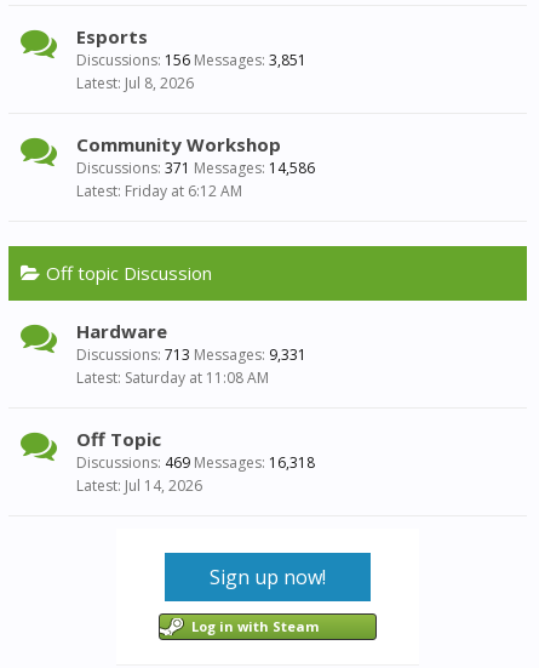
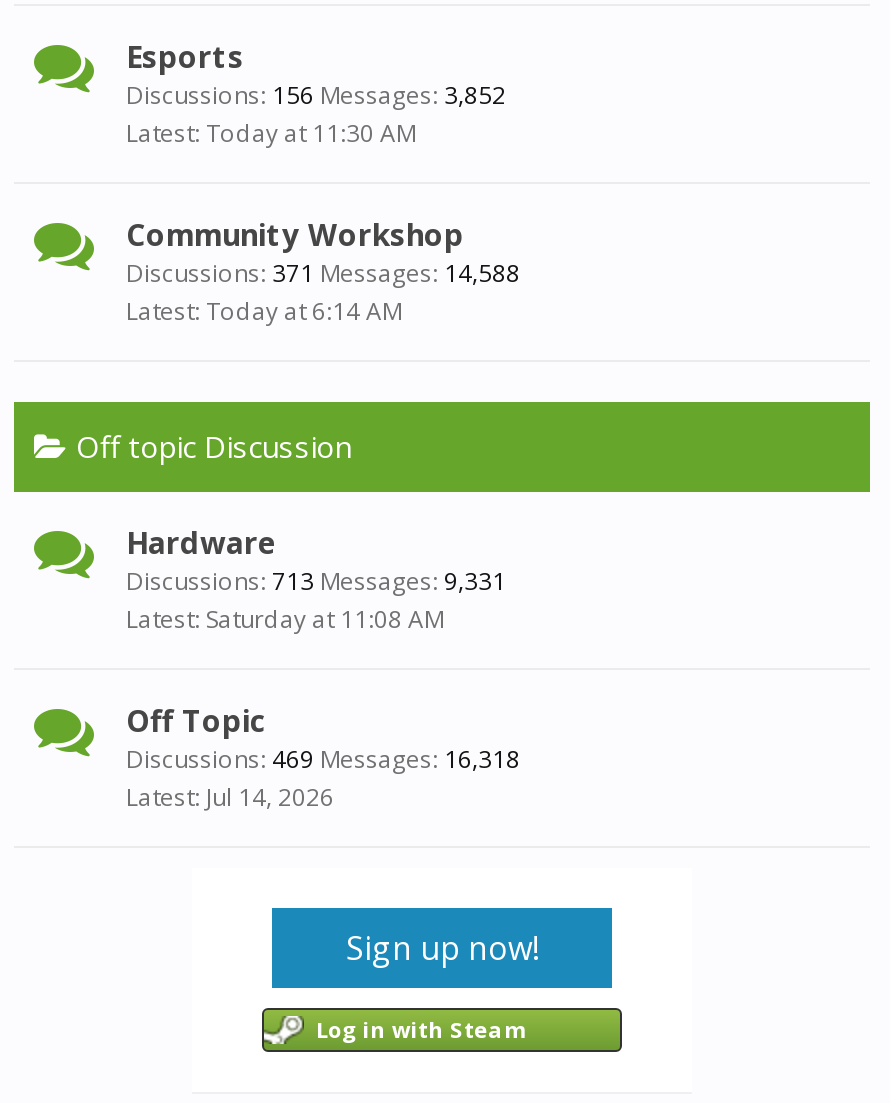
- Discussions: 156 Messages: 3,851
- Jul 8, 2026
+ Discussions: 156 Messages: 3,852
+ Today at 11:30 AM

- Discussions: 371 Messages: 14,586
+ Discussions: 371 Messages: 14,588

- Friday at 6:12 AM
+ Today at 6:14 AM
